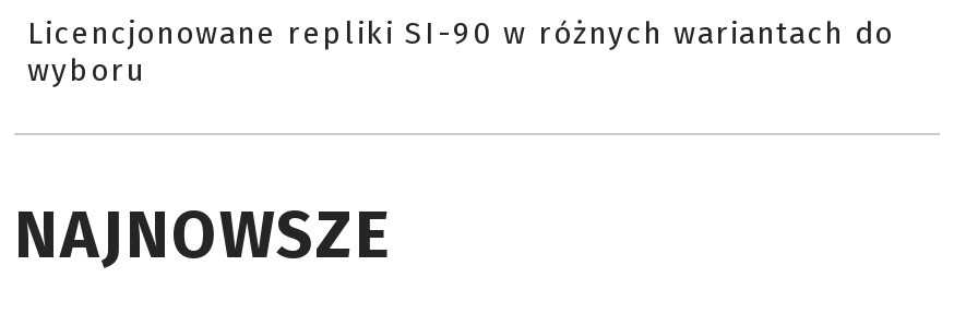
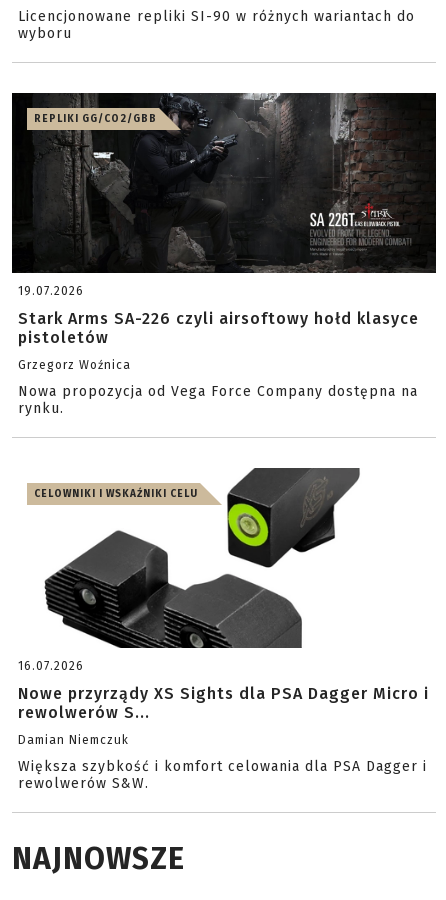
+ [image]
+ REPLIKI GG/CO2/GBB

+ 19.07.2026
+ Stark Arms SA-226 czyli airsoftowy hołd klasyce
+ pistoletów
+ Grzegorz Woźnica
+ Nowa propozycja od Vega Force Company dostępna na
+ rynku.

+ 16.07.2026
+ Nowe przyrządy XS Sights dla PSA Dagger Micro i
+ rewolwerów S...
+ Damian Niemczuk
+ Większa szybkość i komfort celowania dla PSA Dagger i
+ rewolwerów S&W.

+ [image]
+ CELOWNIKI I WSKAŹNIKI CELU
